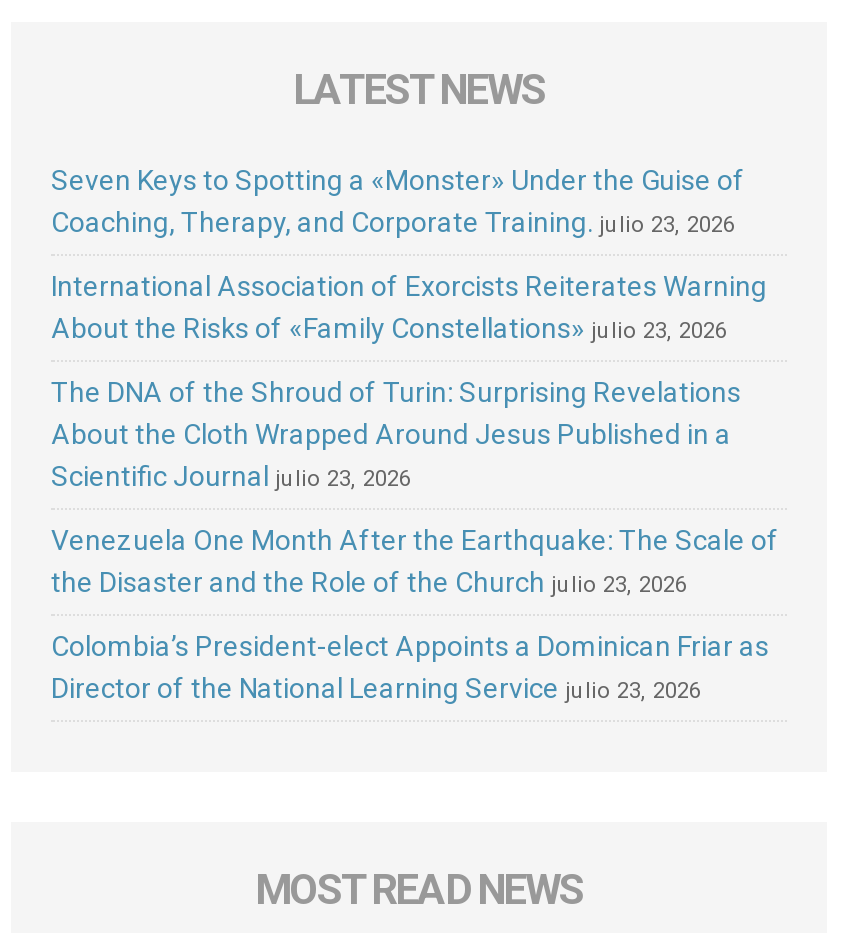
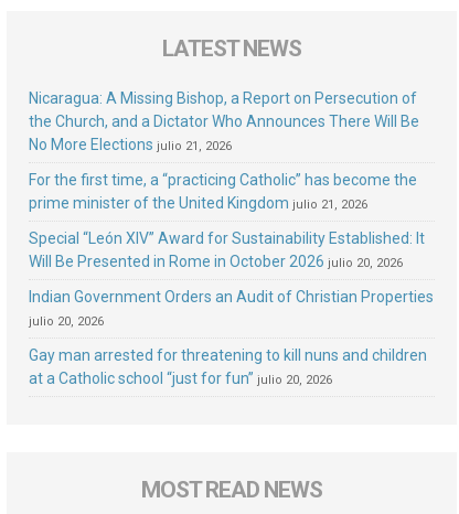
- Seven Keys to Spotting a «Monster» Under the Guise of
- Coaching, Therapy, and Corporate Training. julio 23, 2026
- International Association of Exorcists Reiterates Warning
- About the Risks of «Family Constellations» julio 23, 2026
- The DNA of the Shroud of Turin: Surprising Revelations
- About the Cloth Wrapped Around Jesus Published in a
- Scientific Journal julio 23, 2026
- Venezuela One Month After the Earthquake: The Scale of
- the Disaster and the Role of the Church julio 23, 2026
- Colombia’s President-elect Appoints a Dominican Friar as
- Director of the National Learning Service julio 23, 2026
+ Nicaragua: A Missing Bishop, a Report on Persecution of
+ the Church, and a Dictator Who Announces There Will Be
+ No More Elections julio 21, 2026
+ For the first time, a “practicing Catholic” has become the
+ prime minister of the United Kingdom julio 21, 2026
+ Special “León XIV” Award for Sustainability Established: It
+ Will Be Presented in Rome in October 2026 julio 20, 2026
+ Indian Government Orders an Audit of Christian Properties
+ julio 20, 2026
+ Gay man arrested for threatening to kill nuns and children
+ at a Catholic school “just for fun” julio 20, 2026
